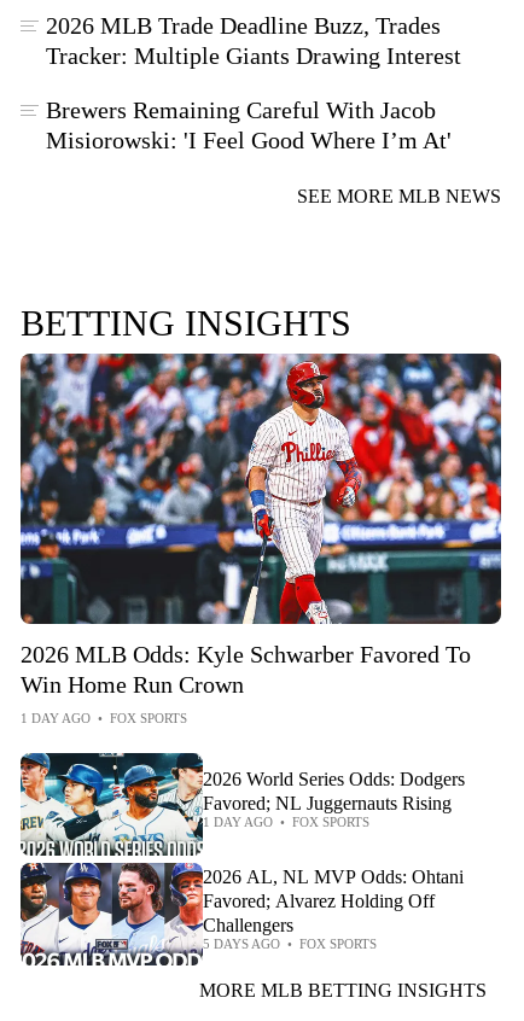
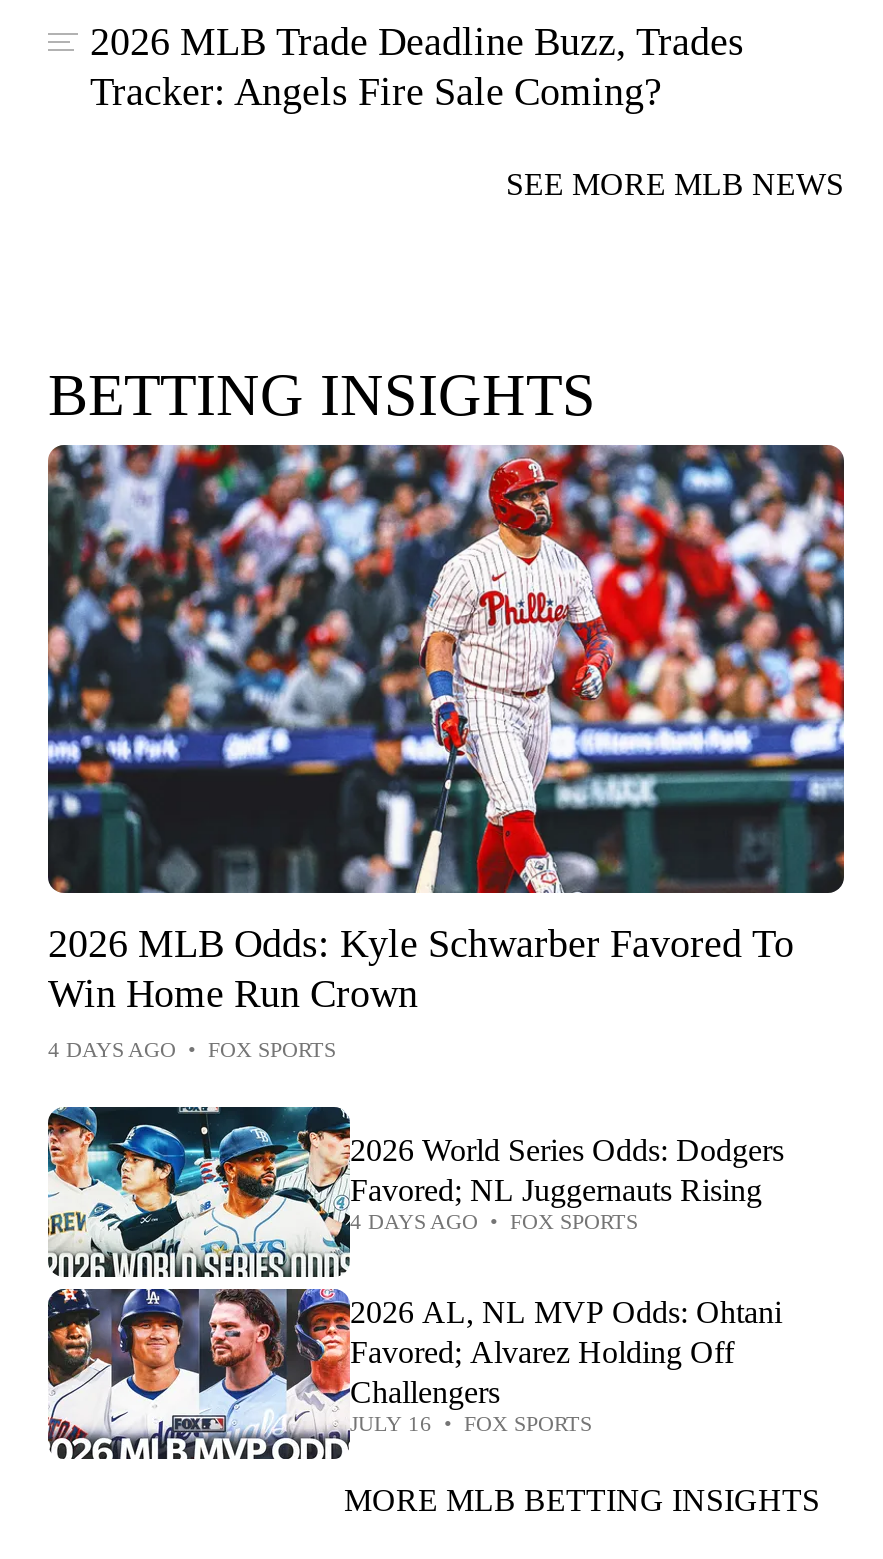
- Tracker: Multiple Giants Drawing Interest
- Brewers Remaining Careful With Jacob
- Misiorowski: 'I Feel Good Where I’m At'
+ Tracker: Angels Fire Sale Coming?

- 1 DAY AGO • FOX SPORTS
+ 4 DAYS AGO • FOX SPORTS

- 1 DAY AGO • FOX SPORTS
+ 4 DAYS AGO • FOX SPORTS

- 5 DAYS AGO • FOX SPORTS
+ JULY 16 • FOX SPORTS
